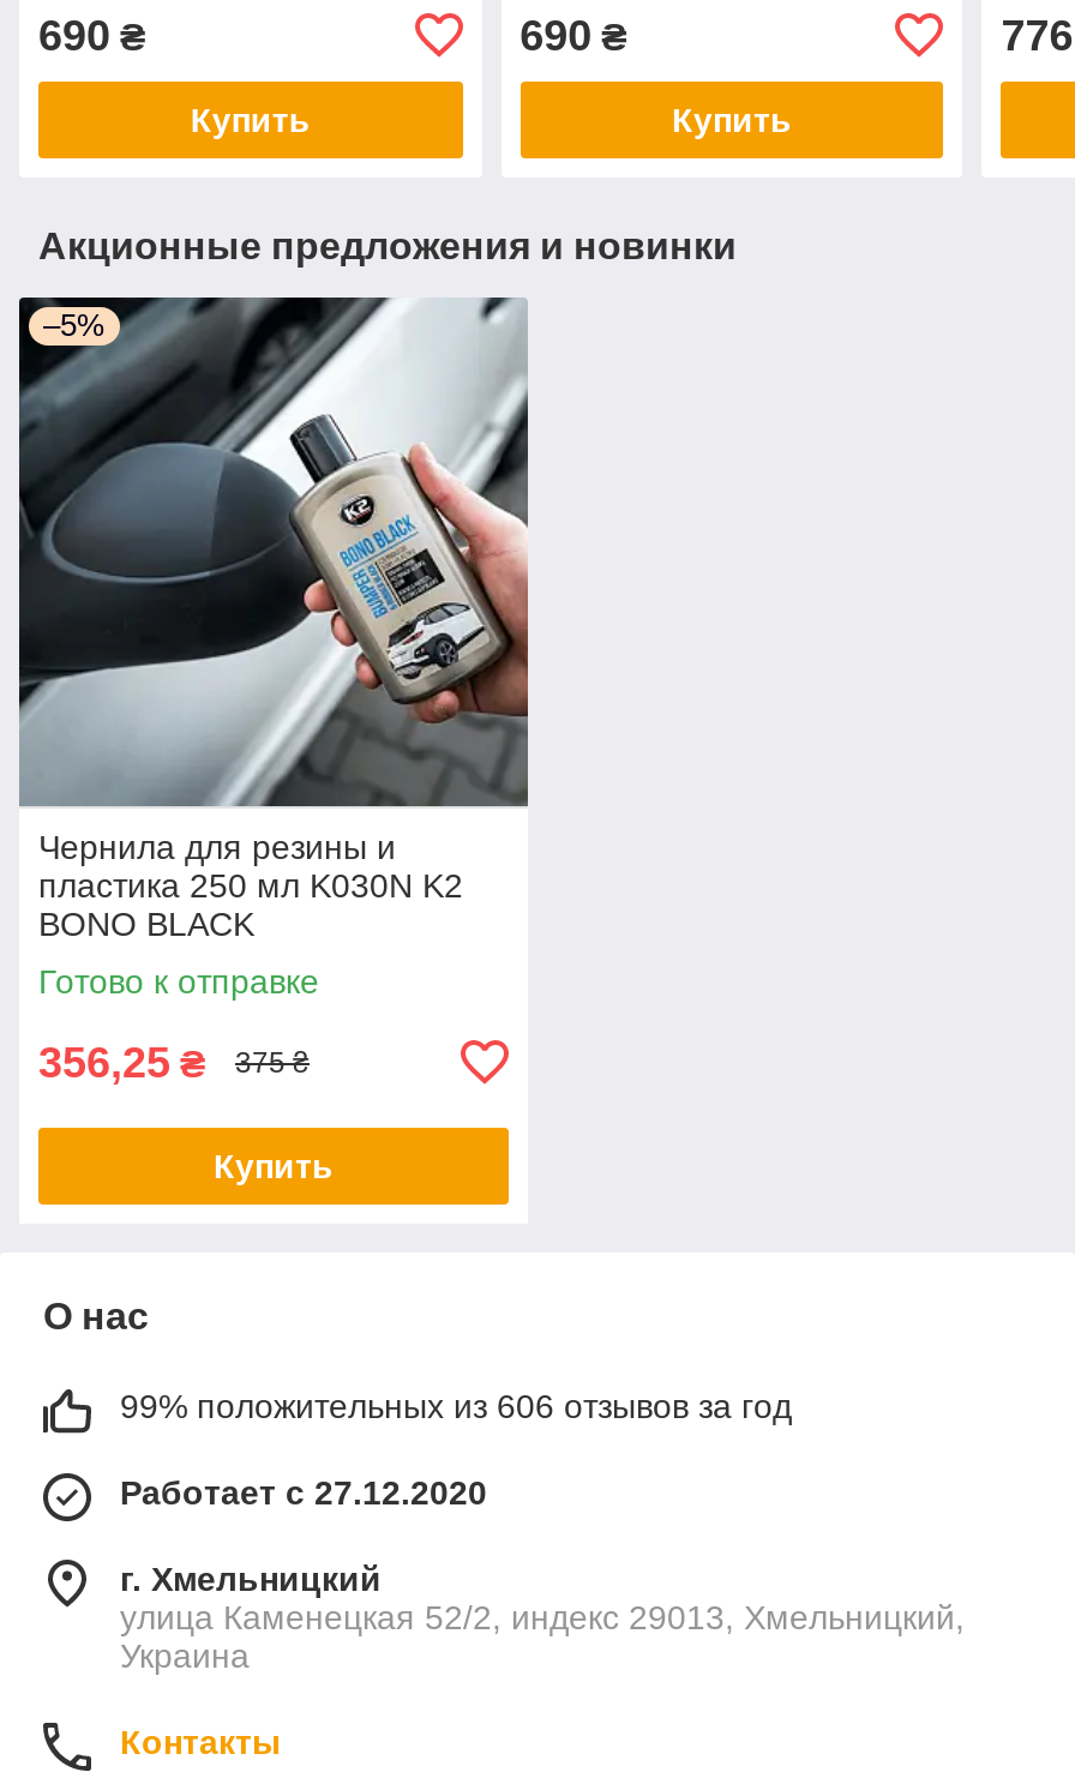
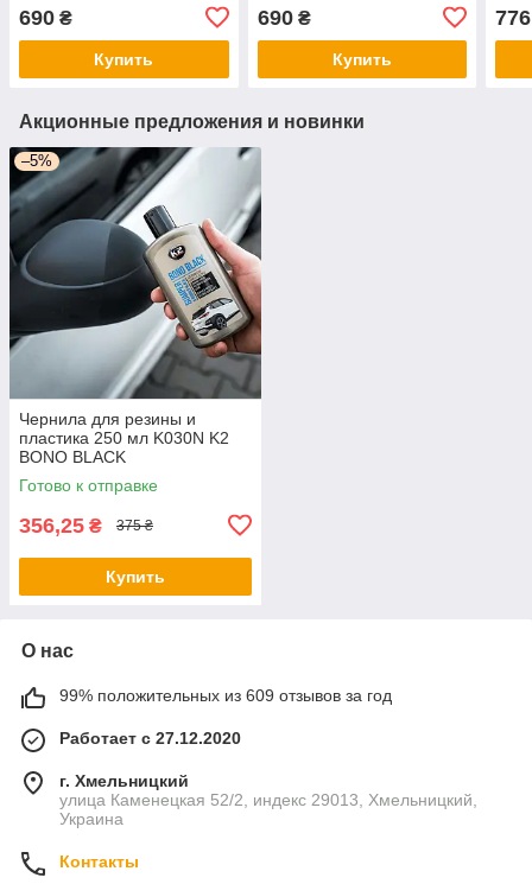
- 99% положительных из 606 отзывов за год
+ 99% положительных из 609 отзывов за год
